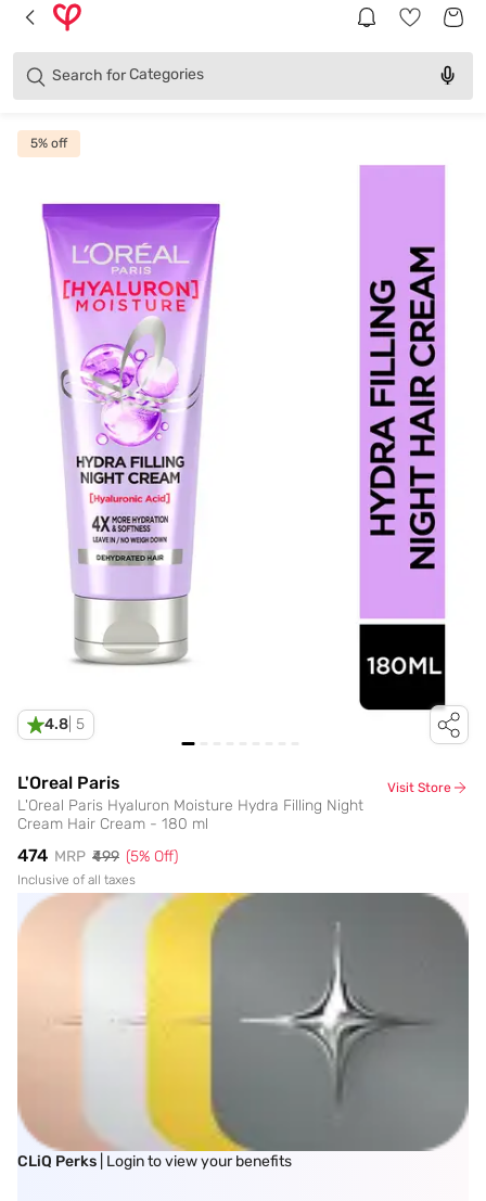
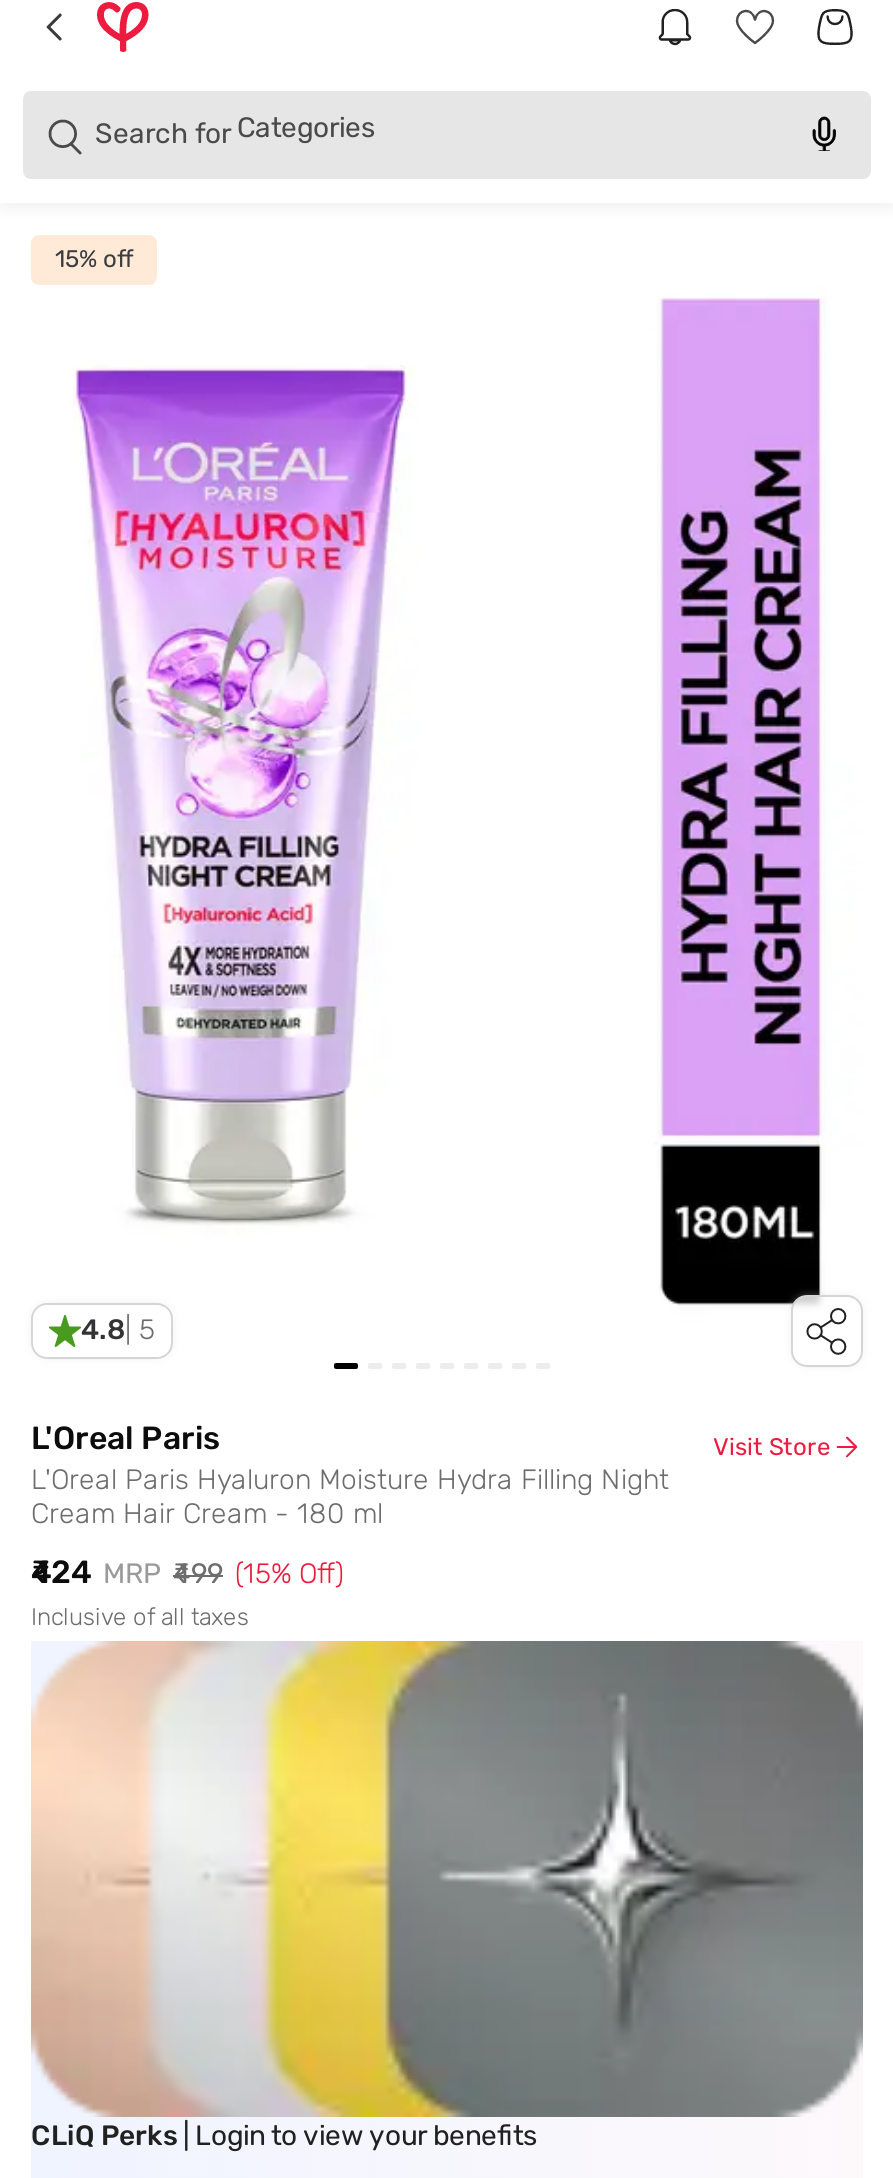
- 5% off
+ 15% off

- ₹474 MRP ₹499 (5% Off)
+ ₹424 MRP ₹499 (15% Off)
